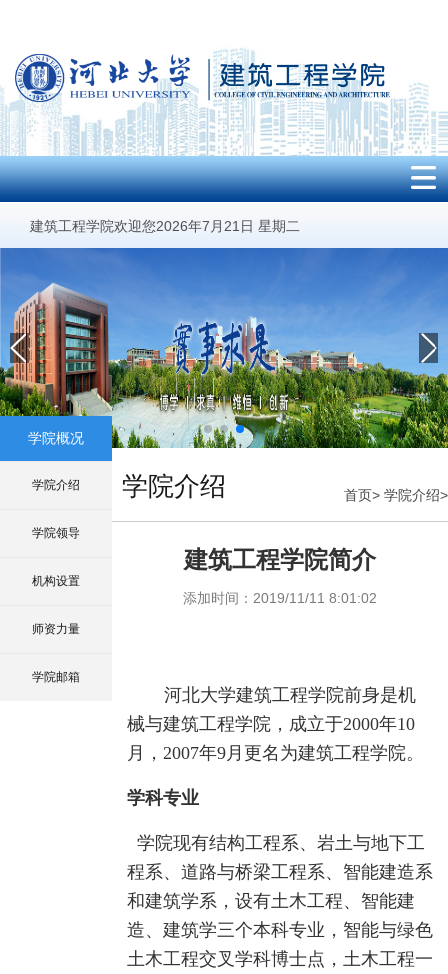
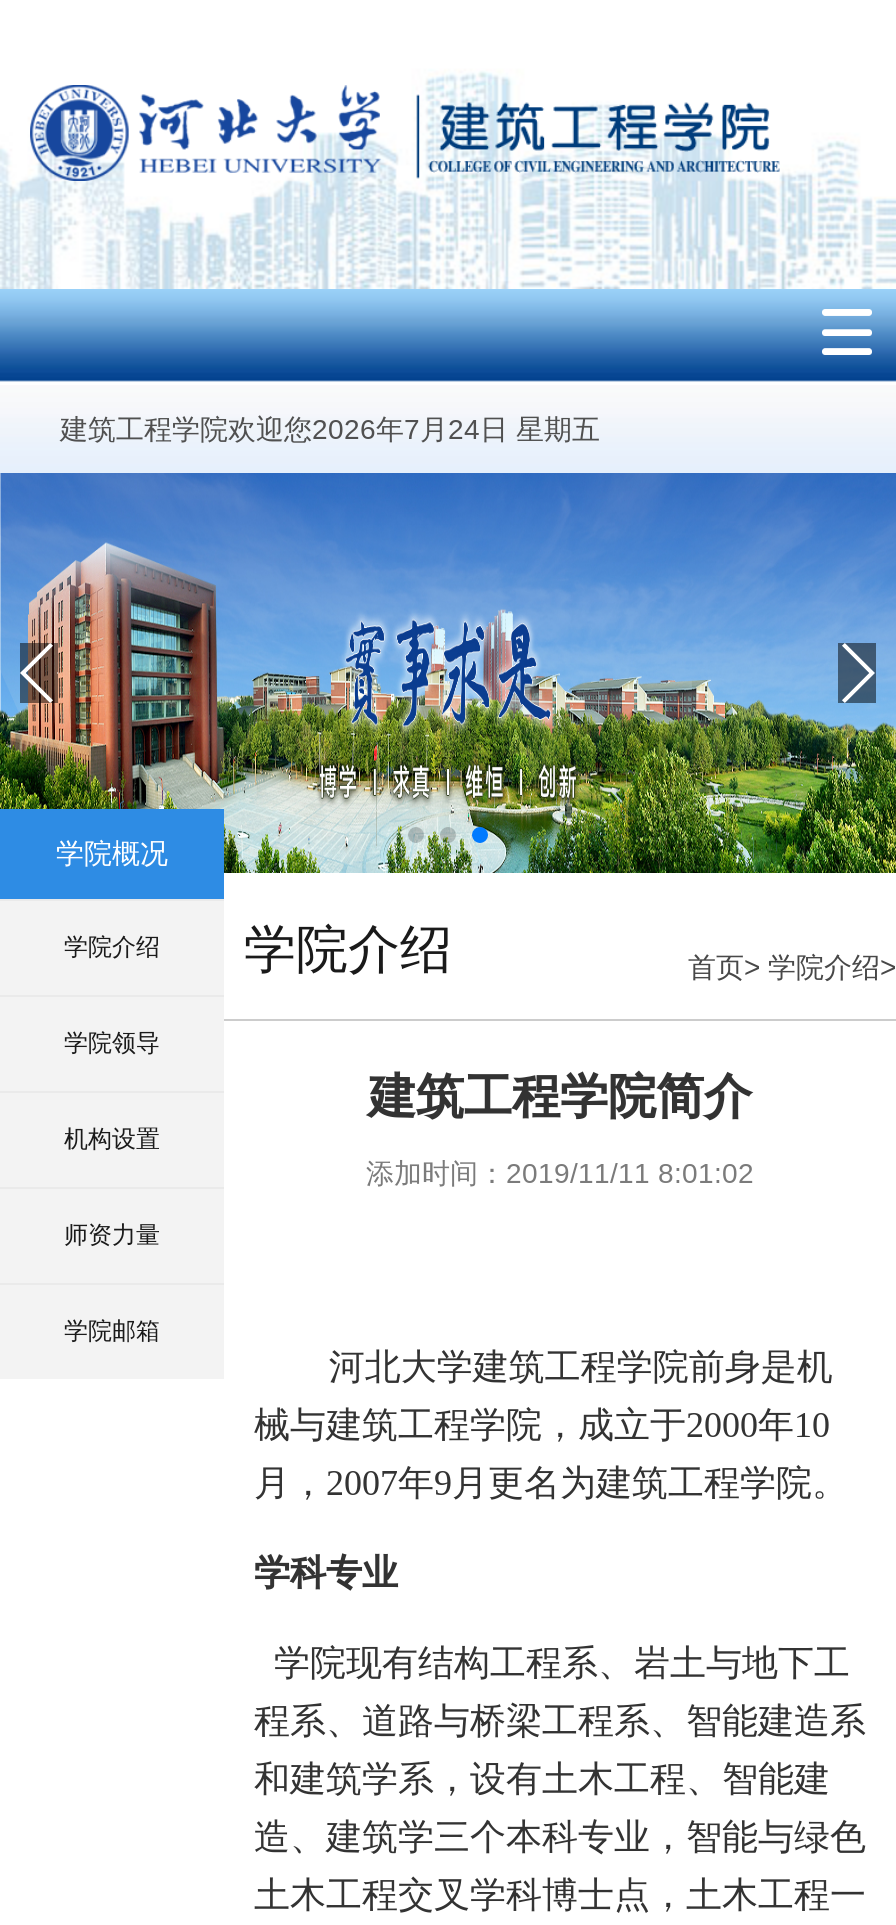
- 建筑工程学院欢迎您2026年7月21日 星期二
+ 建筑工程学院欢迎您2026年7月24日 星期五
